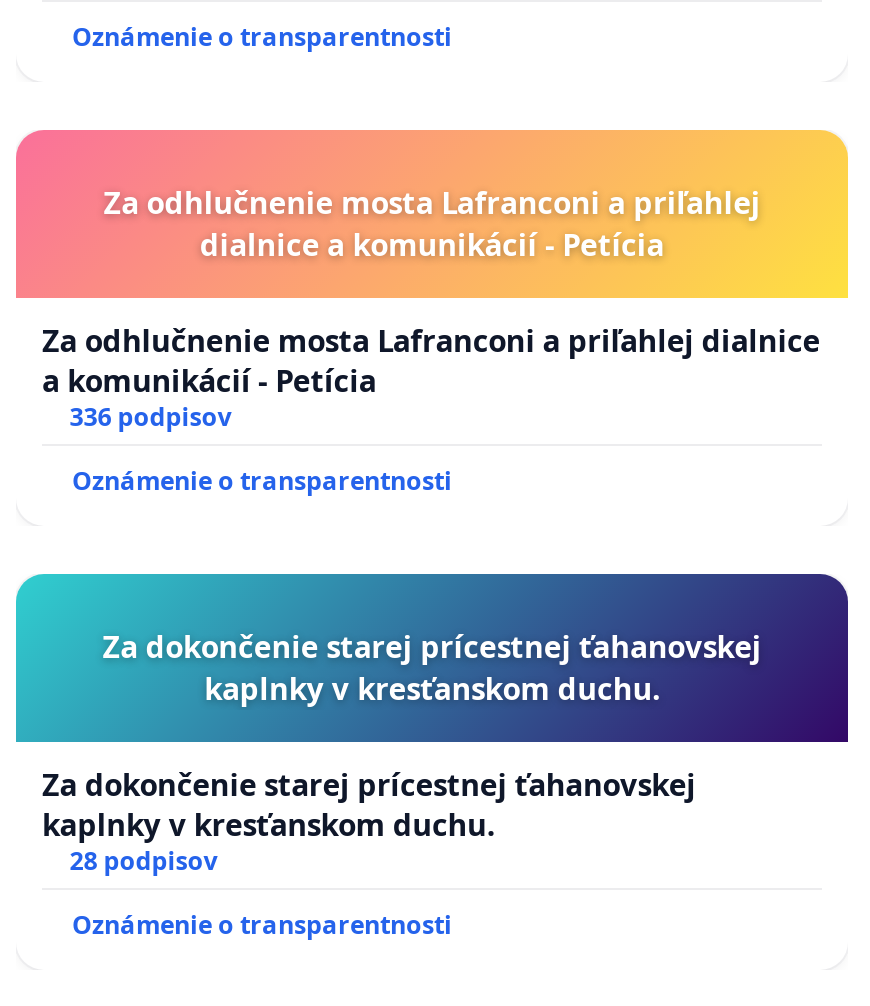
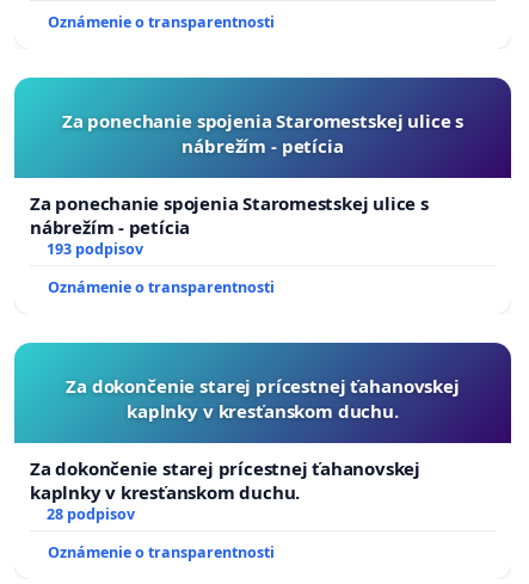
- [image]
- Za odhlučnenie mosta Lafranconi a priľahlej
- dialnice a komunikácií - Petícia
+ [image]
+ Za ponechanie spojenia Staromestskej ulice s
+ nábrežím - petícia

- Za odhlučnenie mosta Lafranconi a priľahlej dialnice
- a komunikácií - Petícia
- 336 podpisov
+ Za ponechanie spojenia Staromestskej ulice s
+ nábrežím - petícia
+ 193 podpisov
